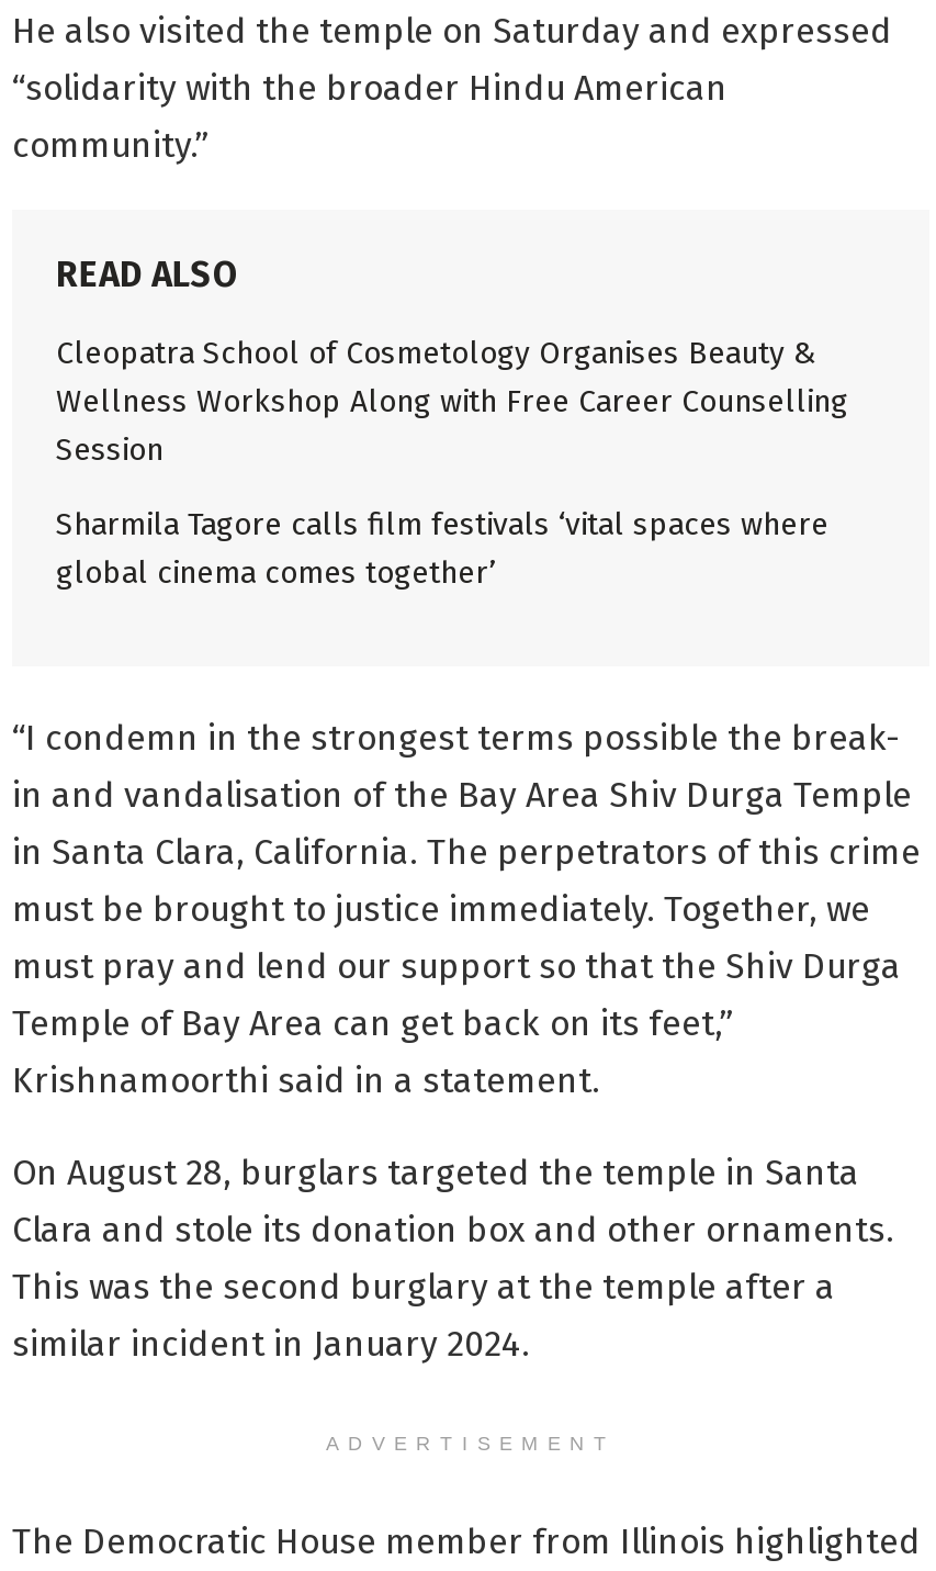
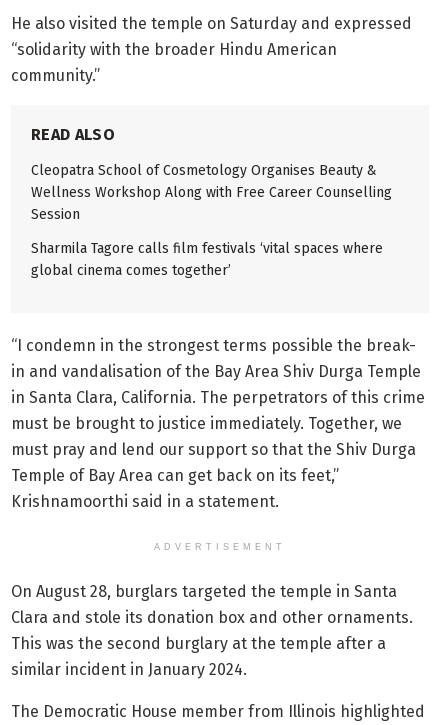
moved down: On August 28, burglars targeted the temple in Santa | Clara and stole its donation box and other ornaments. | This was the second burglary at the temple after a | similar incident in January 2024.

moved up: ADVERTISEMENT
